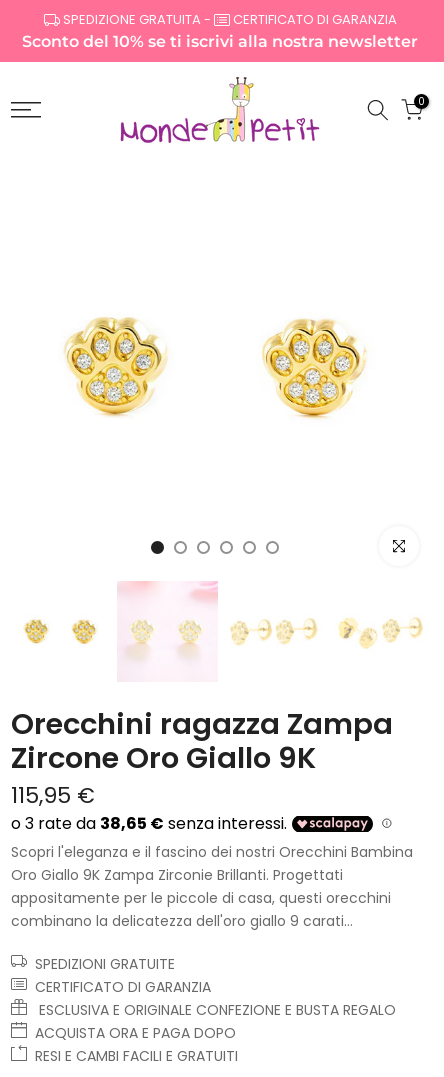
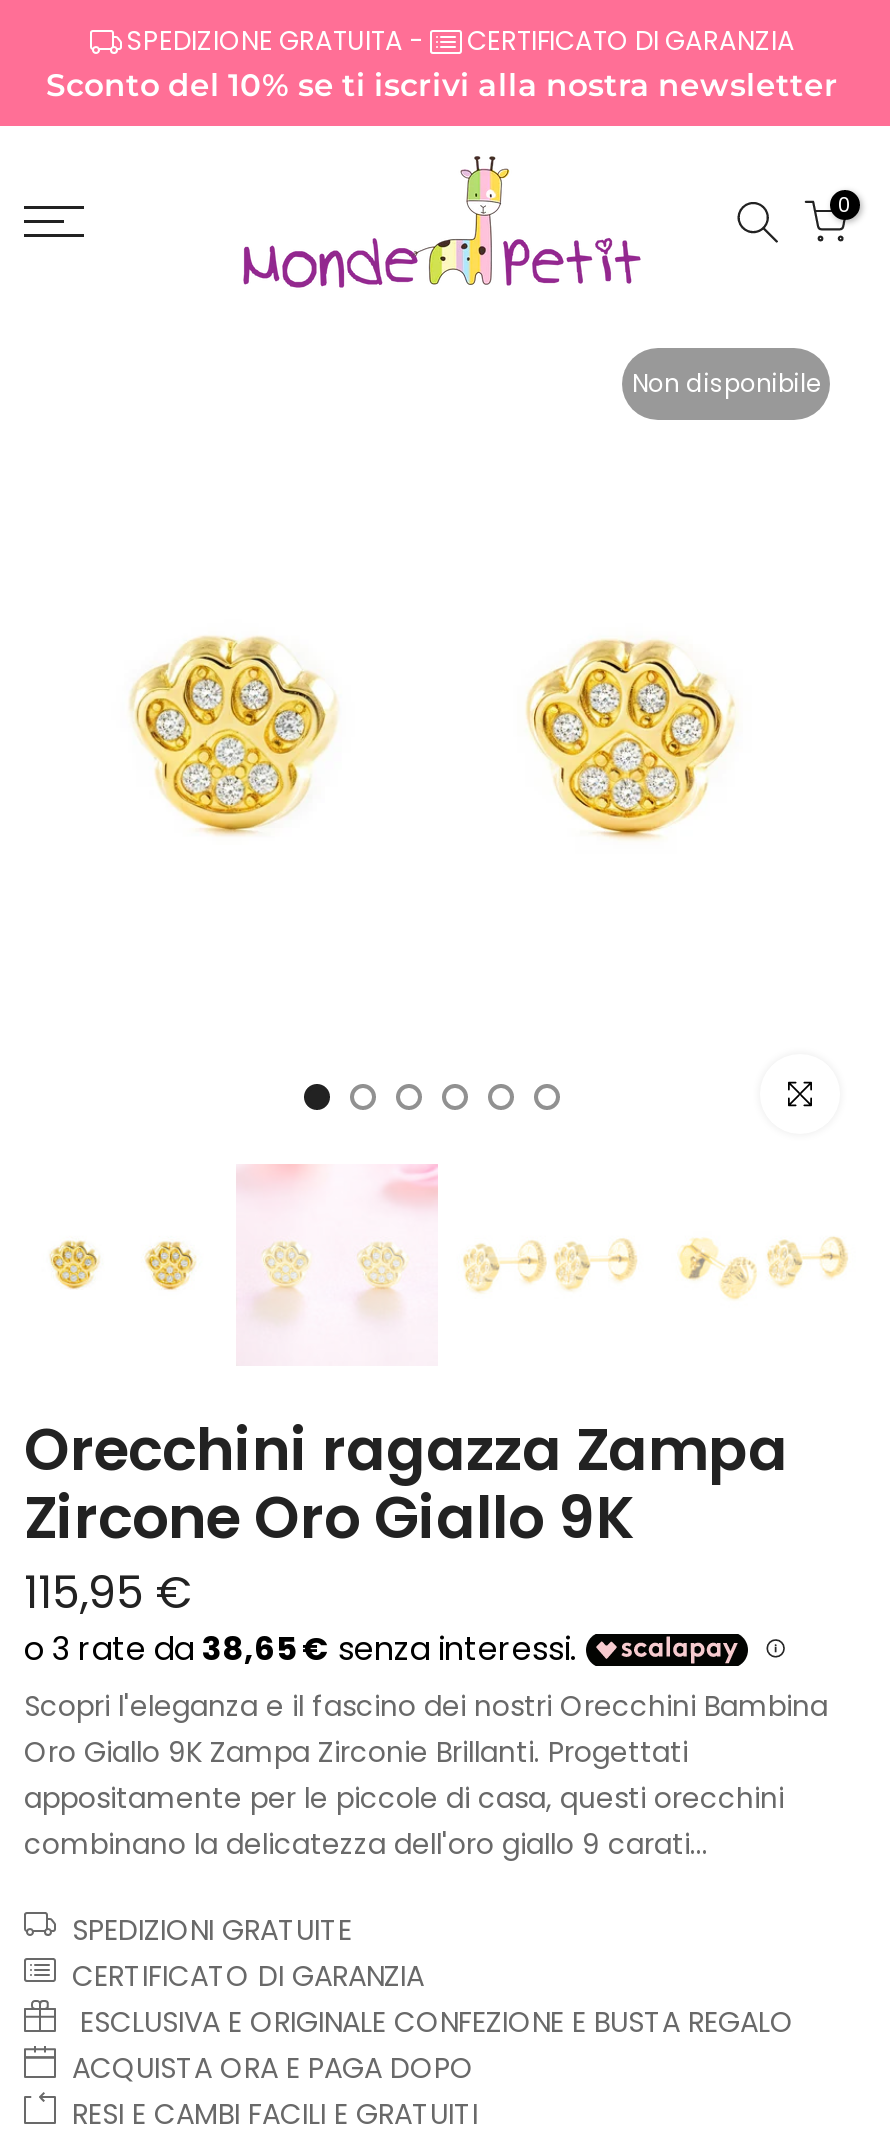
+ Non disponibile
